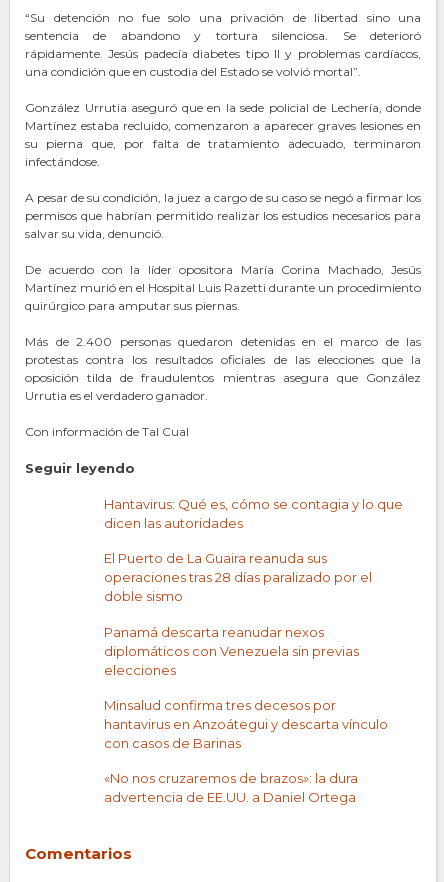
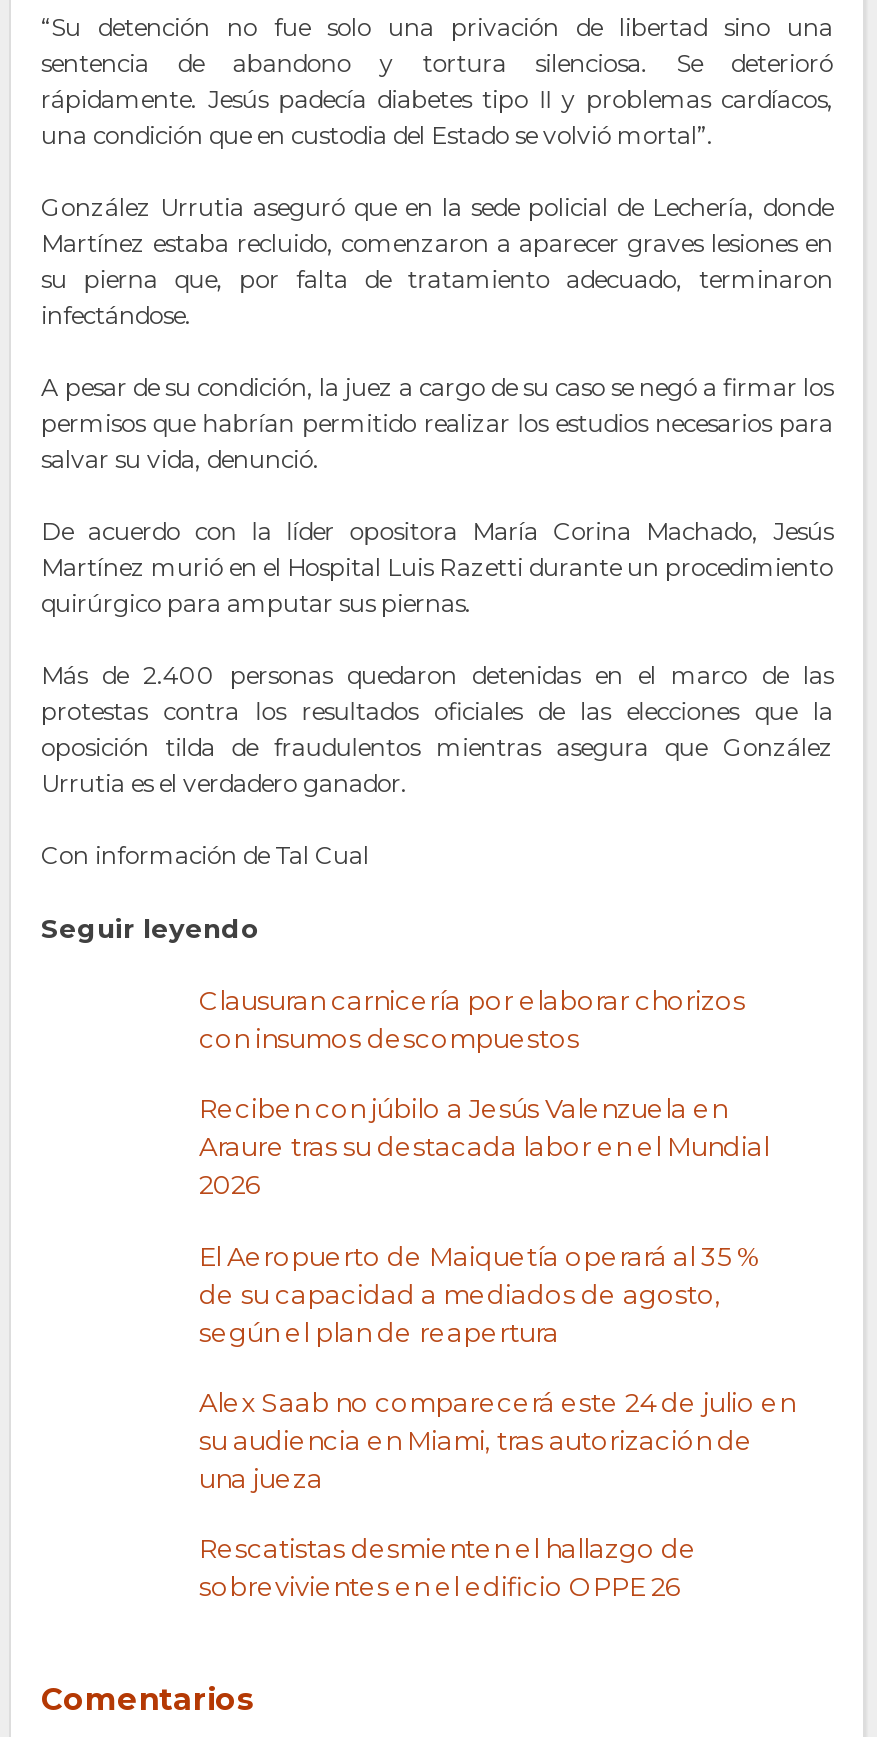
- Hantavirus: Qué es, cómo se contagia y lo que
- dicen las autoridades
+ Clausuran carnicería por elaborar chorizos
+ con insumos descompuestos

- El Puerto de La Guaira reanuda sus
- operaciones tras 28 días paralizado por el
- doble sismo
+ Reciben con júbilo a Jesús Valenzuela en
+ Araure tras su destacada labor en el Mundial
+ 2026

- Panamá descarta reanudar nexos
- diplomáticos con Venezuela sin previas
- elecciones
+ El Aeropuerto de Maiquetía operará al 35 %
+ de su capacidad a mediados de agosto,
+ según el plan de reapertura

- Minsalud confirma tres decesos por
- hantavirus en Anzoátegui y descarta vínculo
- con casos de Barinas
+ Alex Saab no comparecerá este 24 de julio en
+ su audiencia en Miami, tras autorización de
+ una jueza

- «No nos cruzaremos de brazos»: la dura
- advertencia de EE.UU. a Daniel Ortega
+ Rescatistas desmienten el hallazgo de
+ sobrevivientes en el edificio OPPE 26
